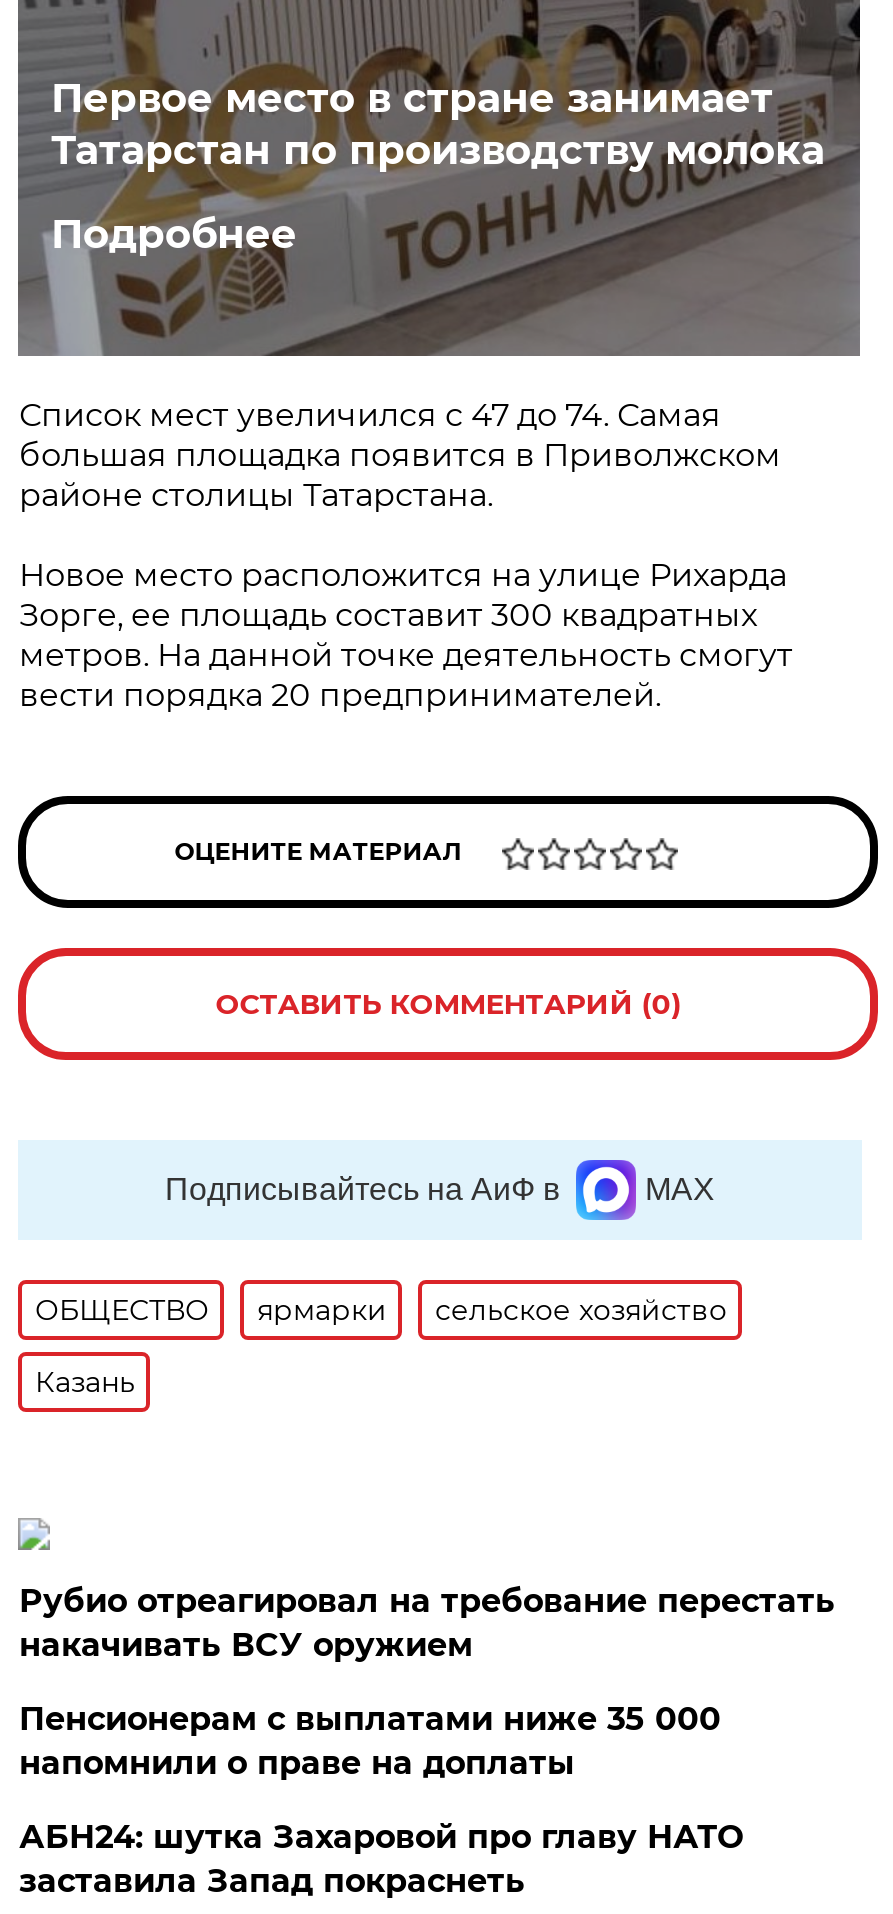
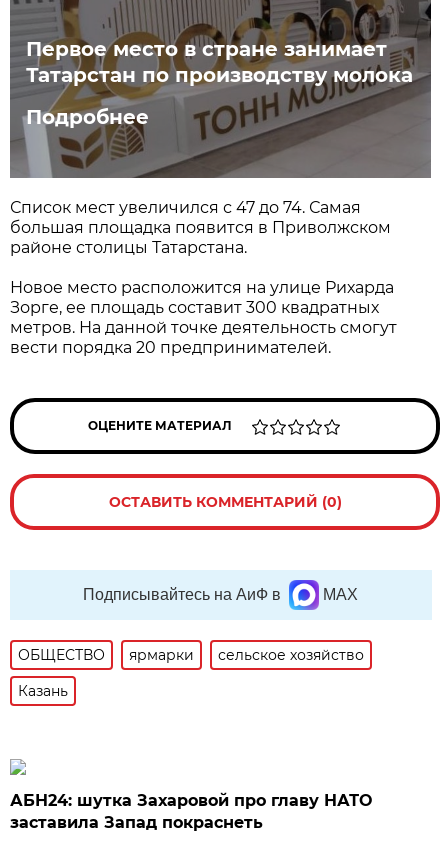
- Рубио отреагировал на требование перестать
- накачивать ВСУ оружием
- Пенсионерам с выплатами ниже 35 000
- напомнили о праве на доплаты
